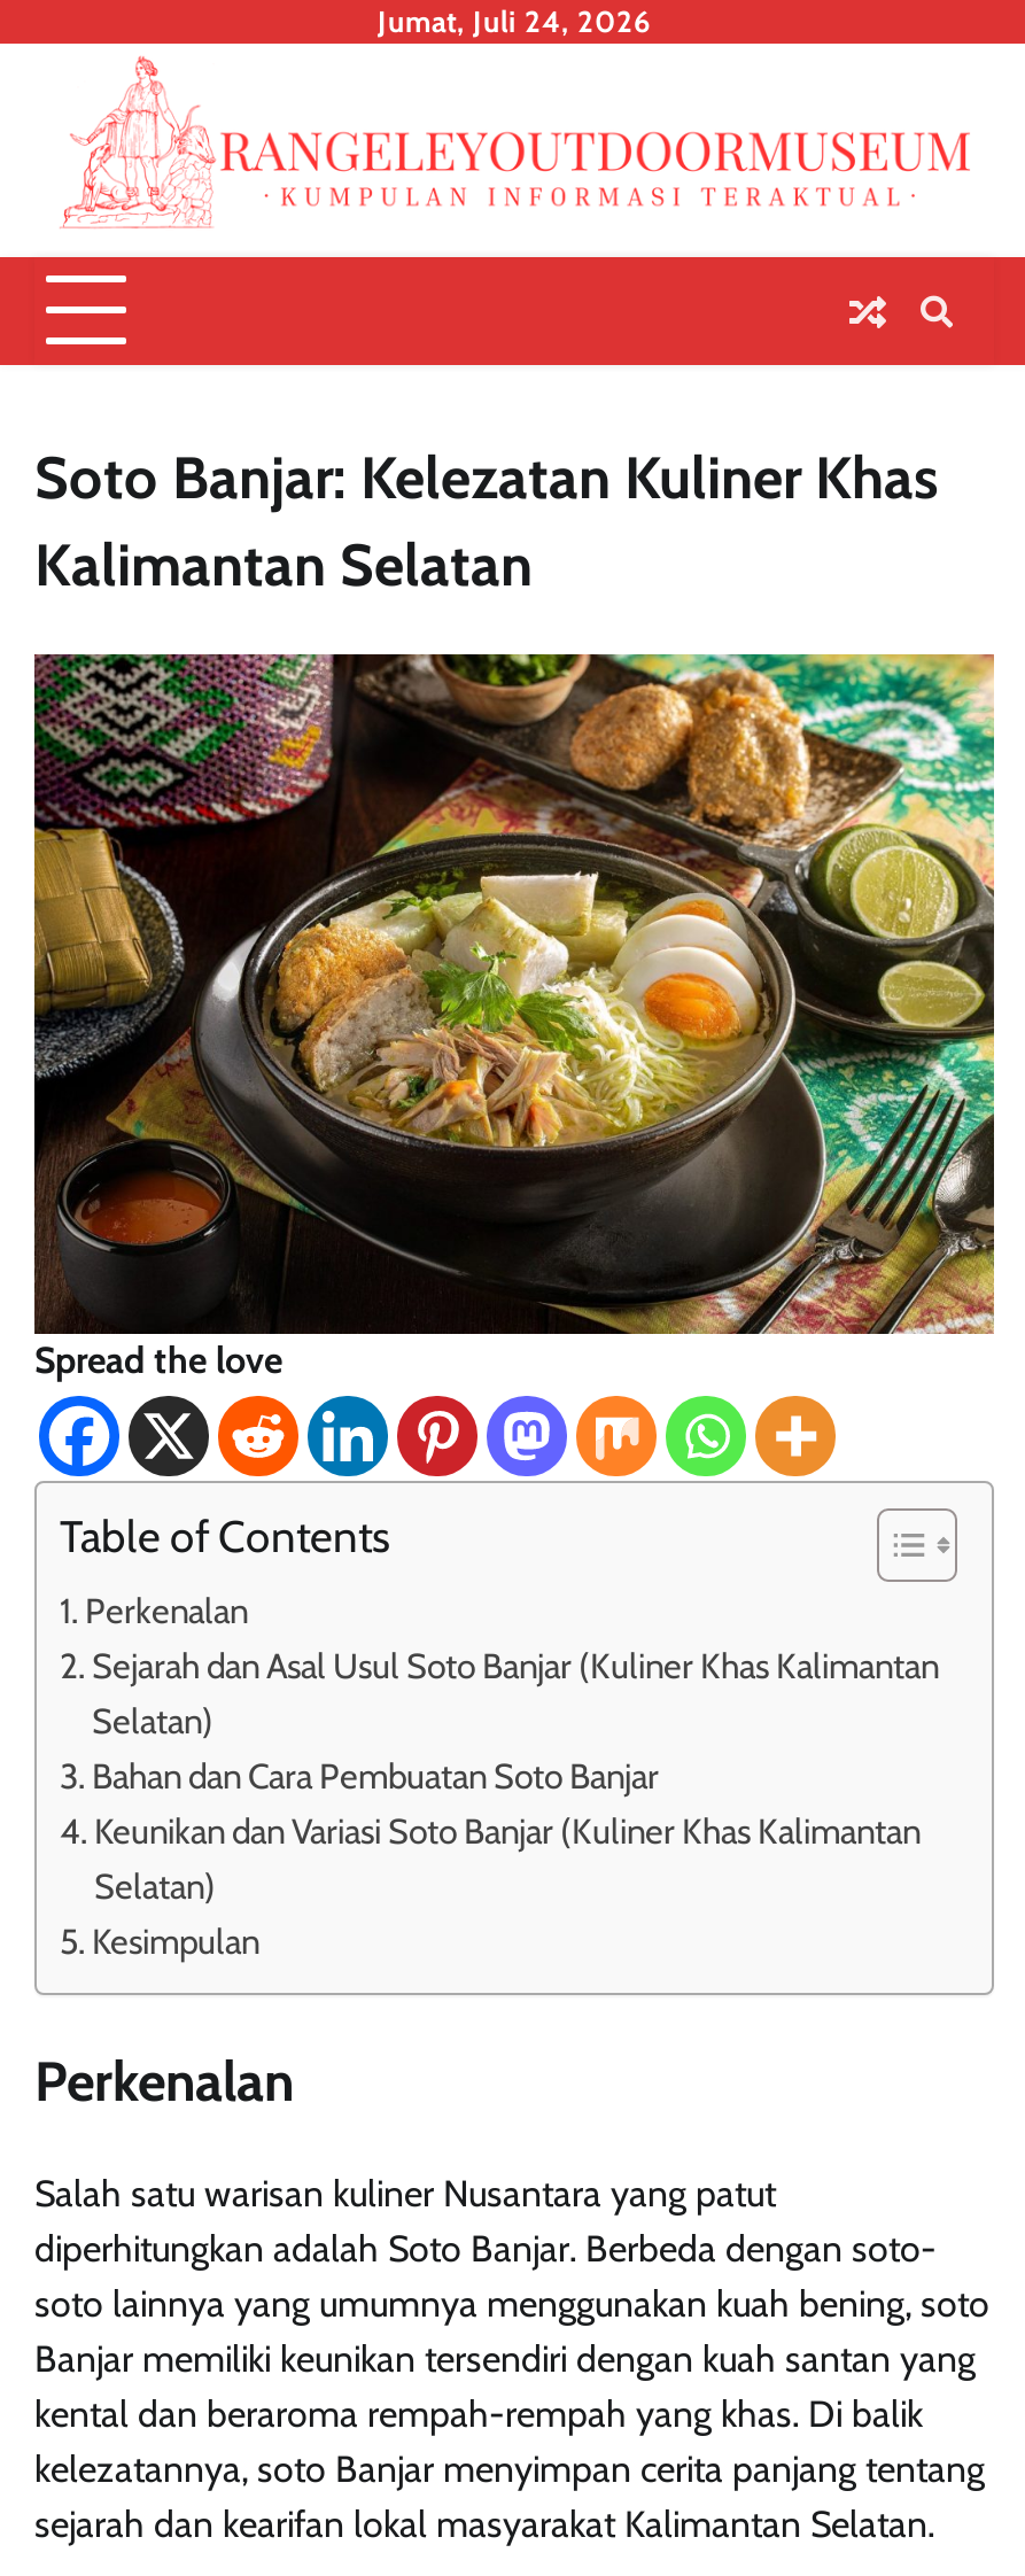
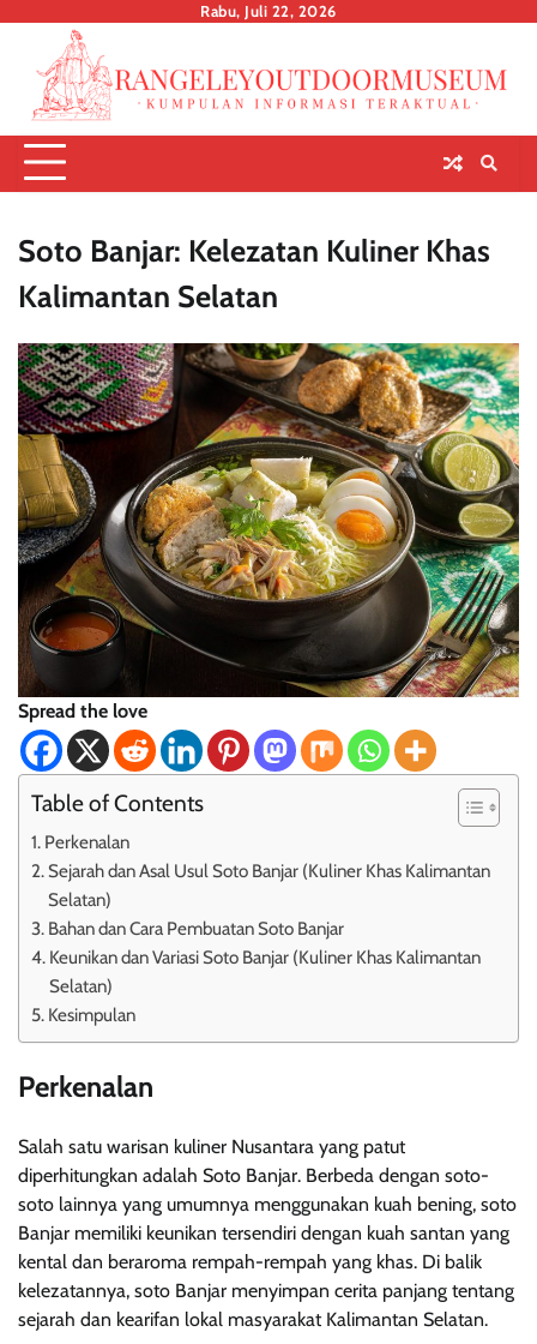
- Jumat, Juli 24, 2026
+ Rabu, Juli 22, 2026
